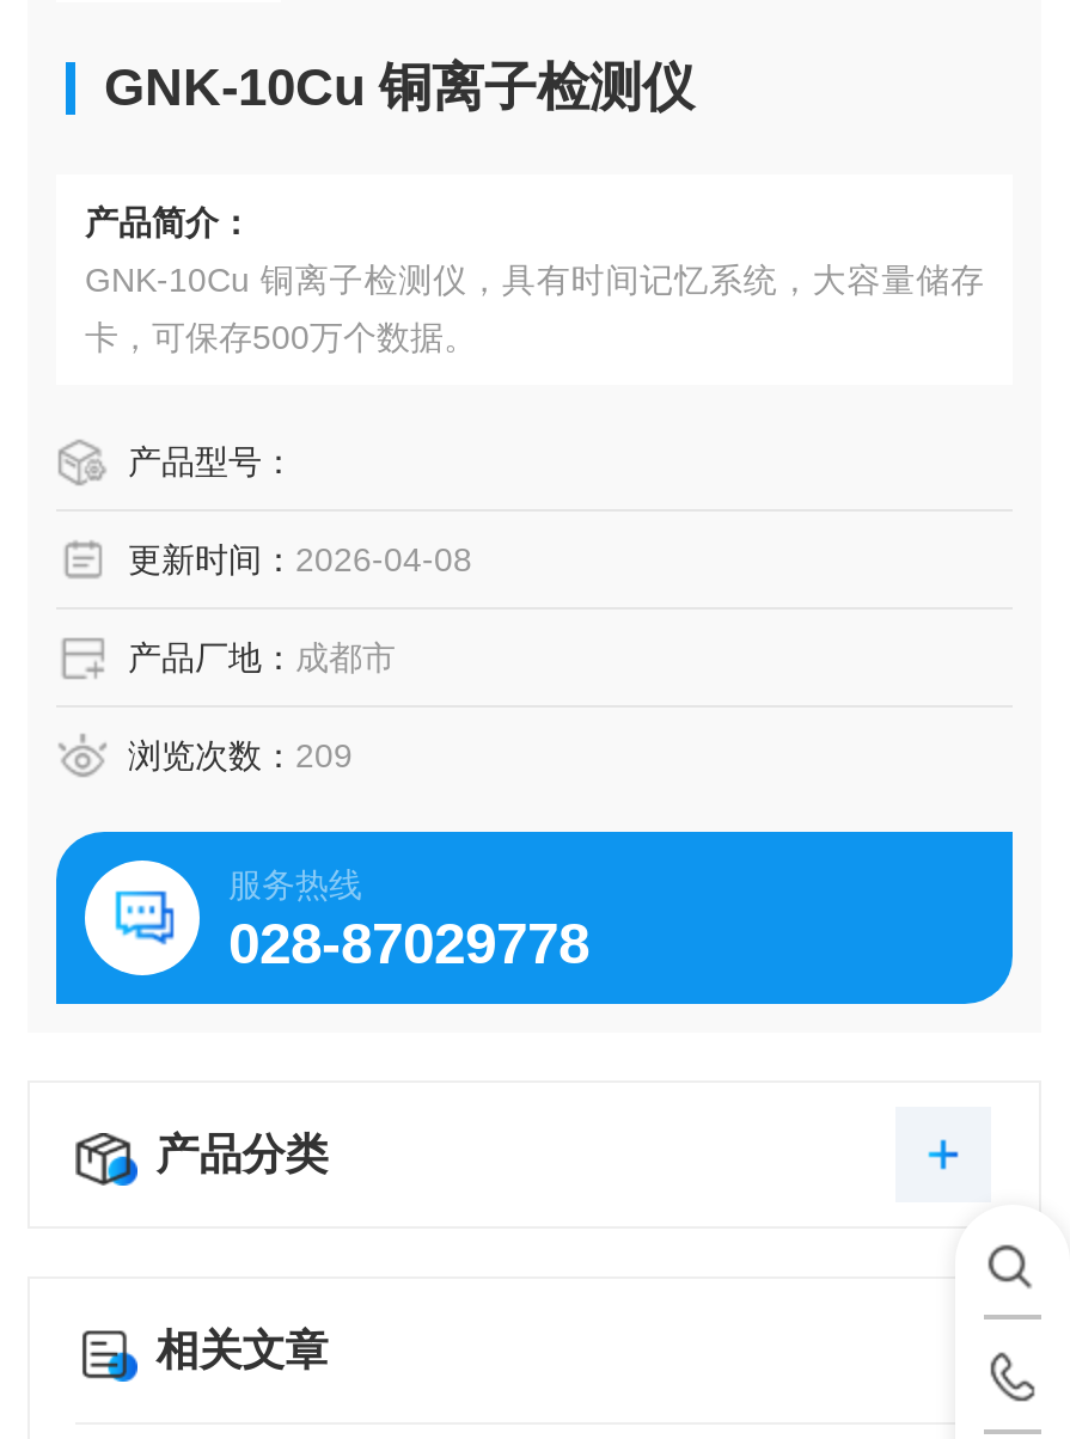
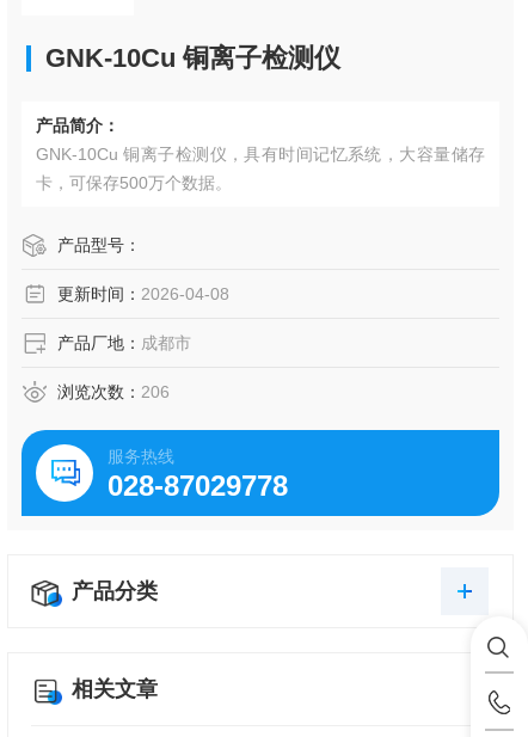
- 浏览次数：209
+ 浏览次数：206
